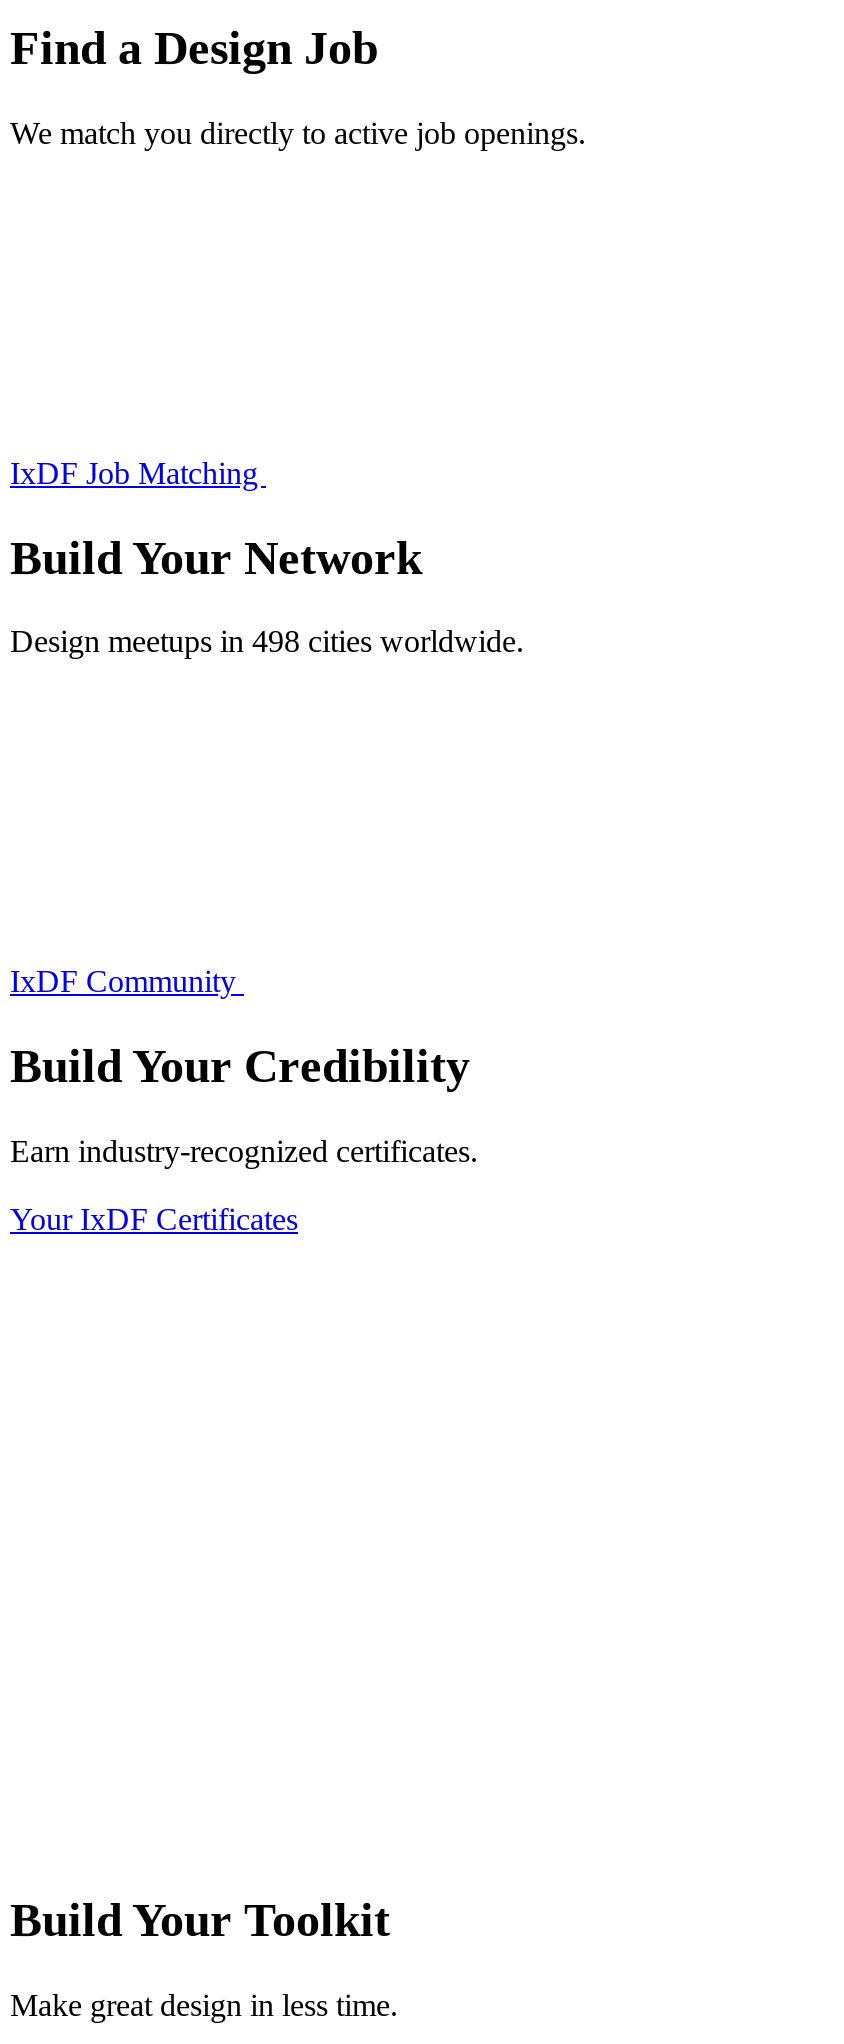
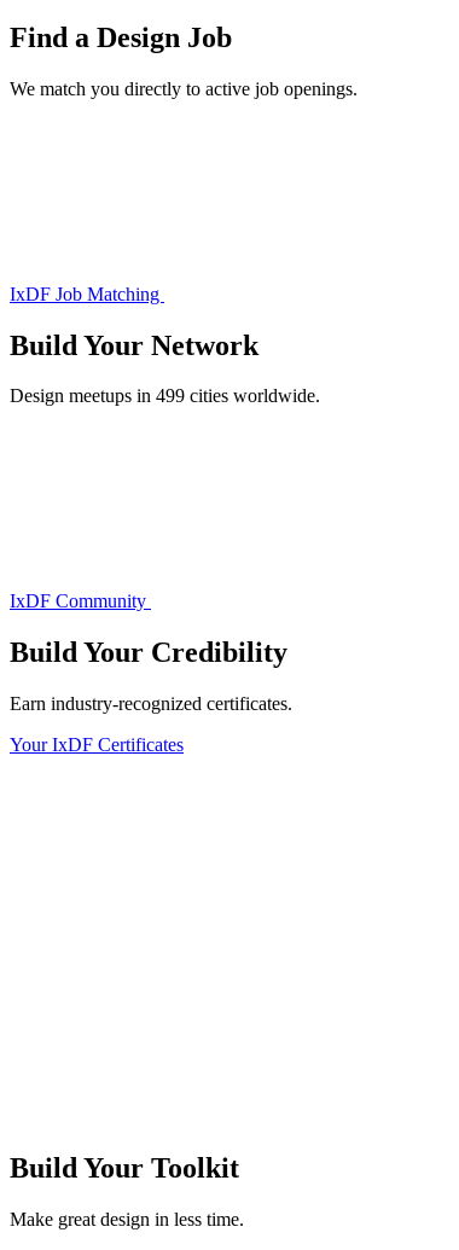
- Design meetups in 498 cities worldwide.
+ Design meetups in 499 cities worldwide.
